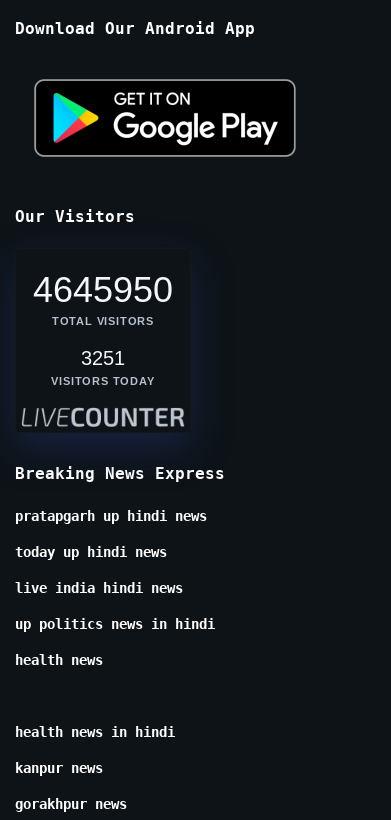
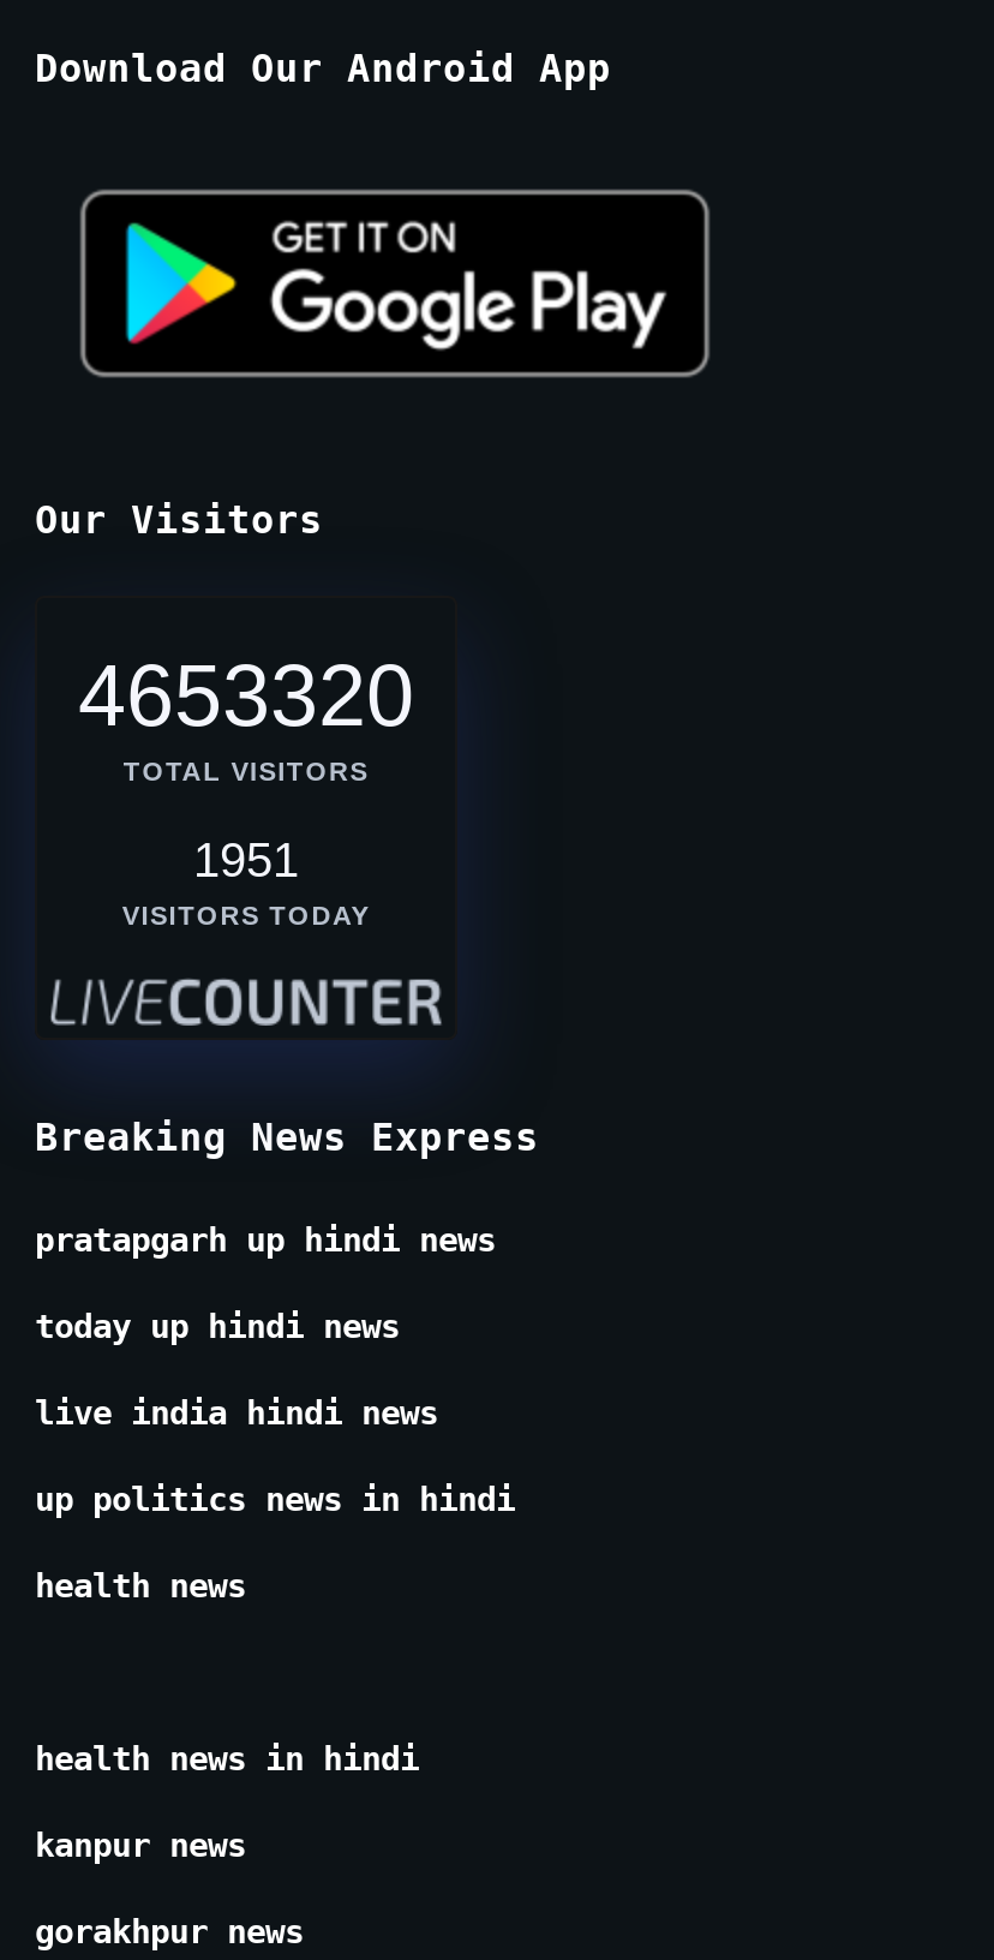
- 4645950
+ 4653320

- 3251
+ 1951
